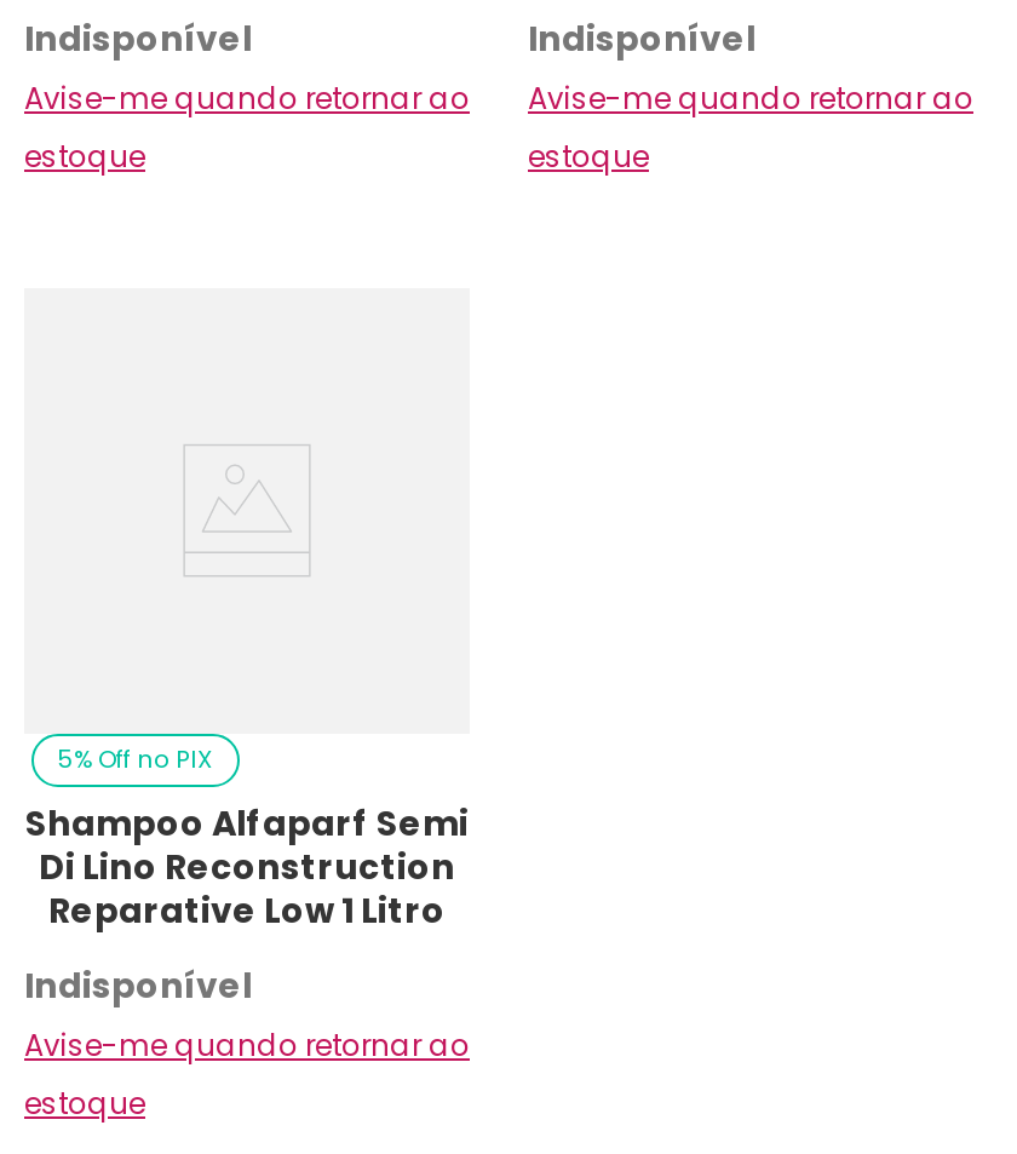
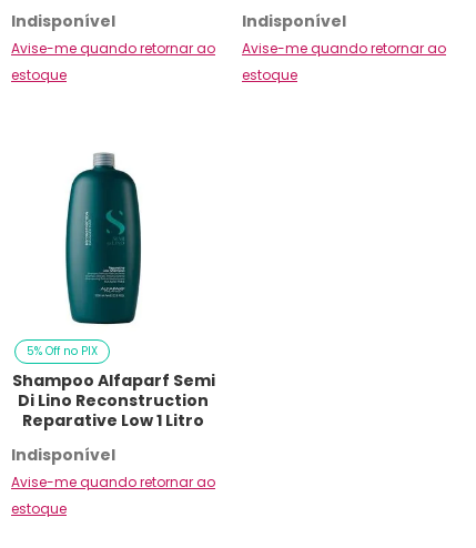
+ [image]
